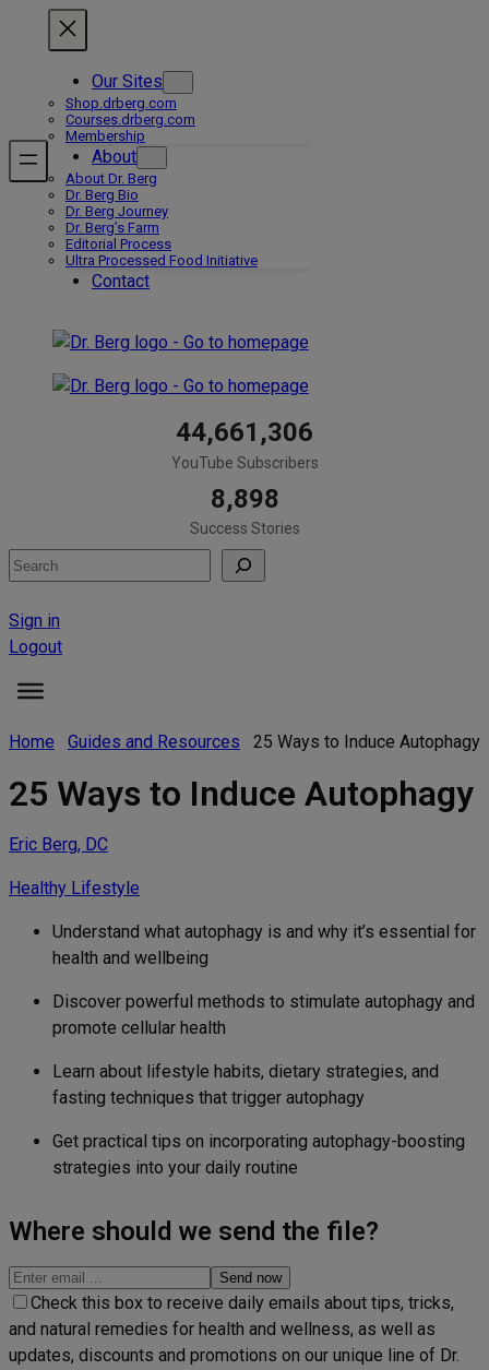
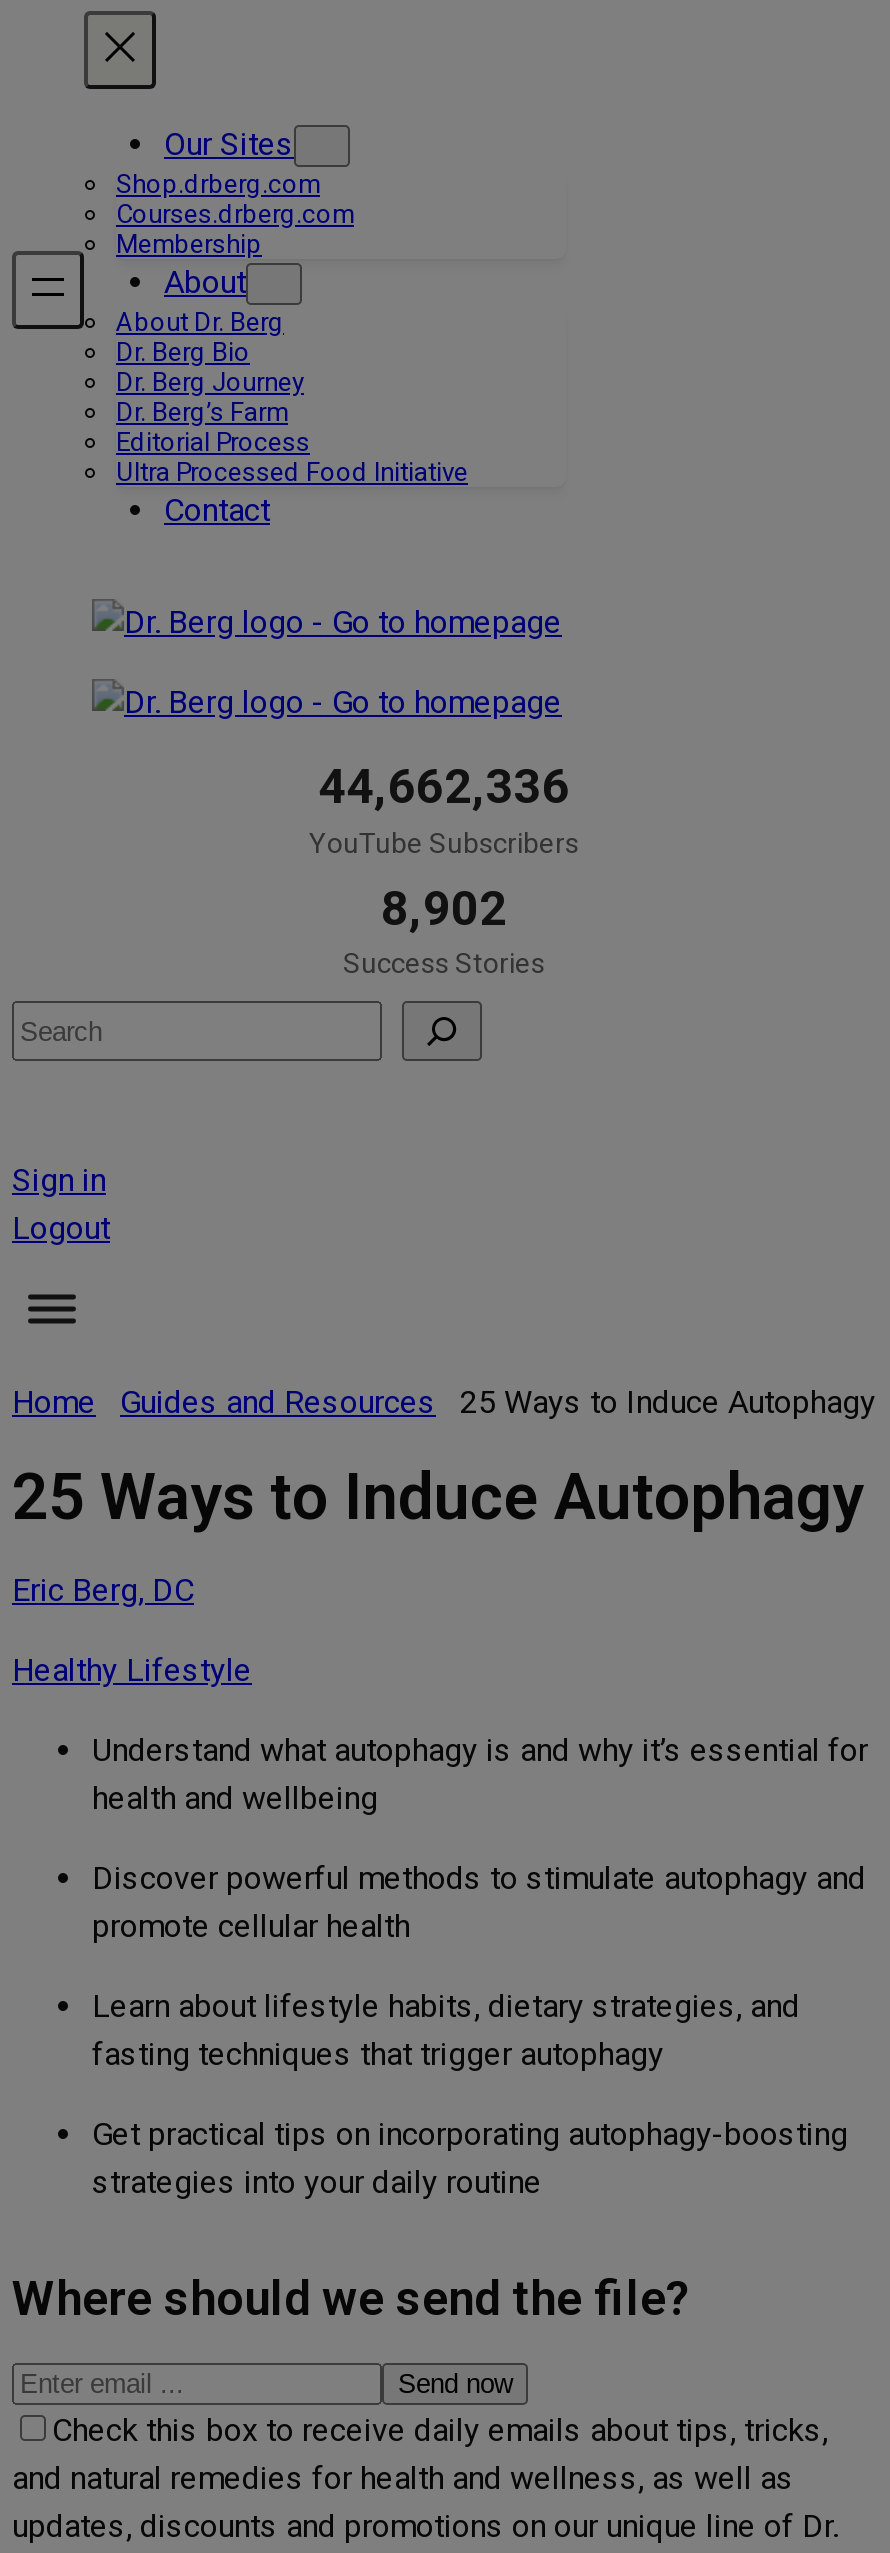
- 44,661,306
+ 44,662,336

- 8,898
+ 8,902
